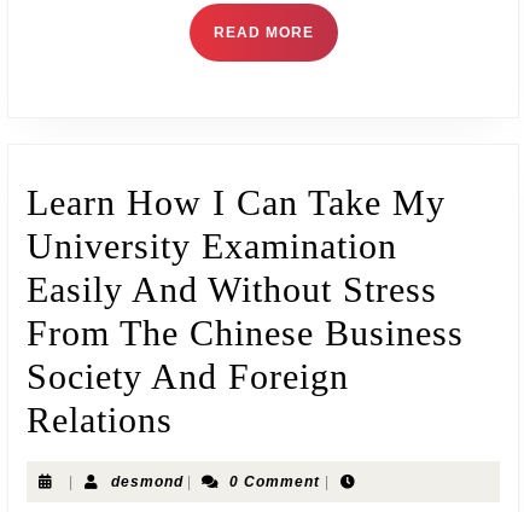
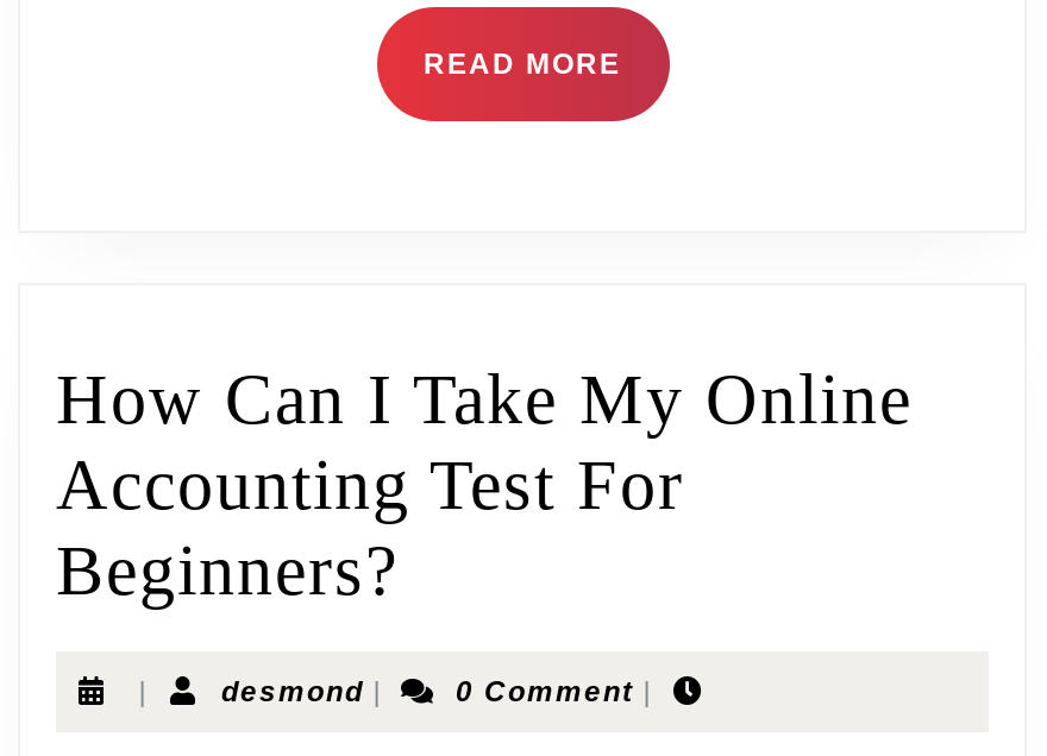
- Learn How I Can Take My
- University Examination
- Easily And Without Stress
- From The Chinese Business
- Society And Foreign
- Relations
+ How Can I Take My Online
+ Accounting Test For
+ Beginners?
